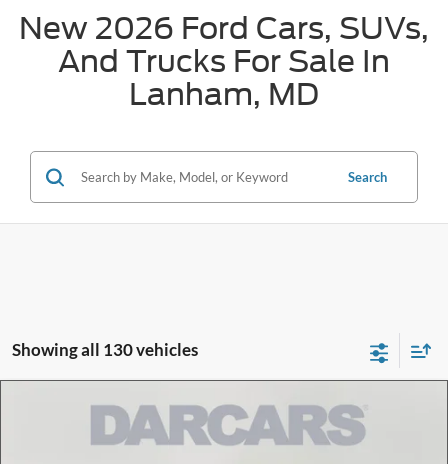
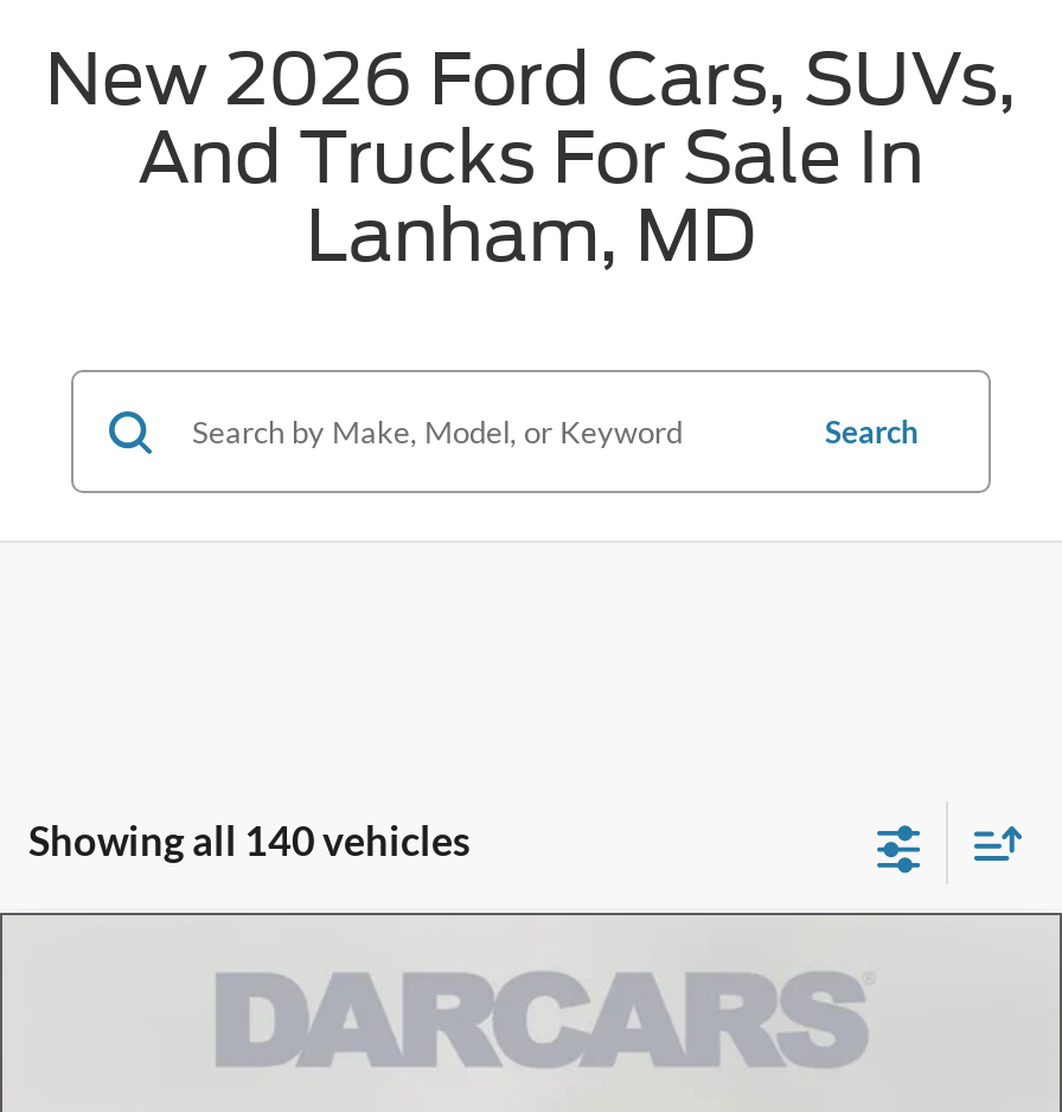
- Showing all 130 vehicles
+ Showing all 140 vehicles
